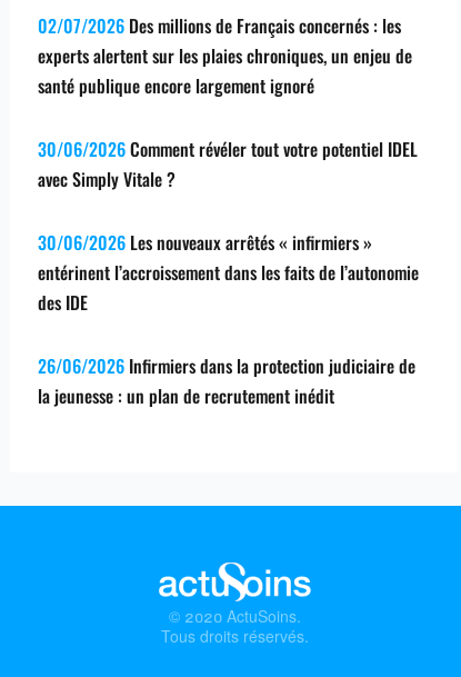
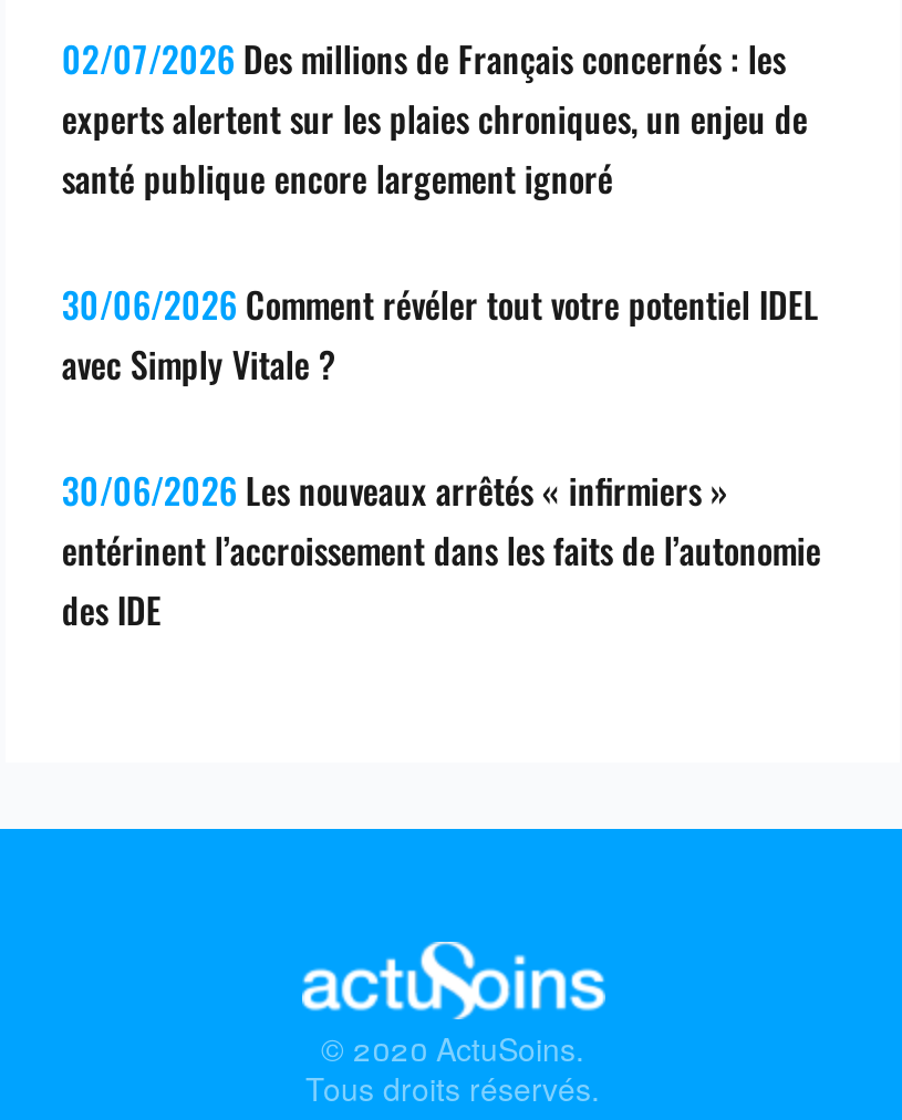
- 26/06/2026 Infirmiers dans la protection judiciaire de
- la jeunesse : un plan de recrutement inédit
